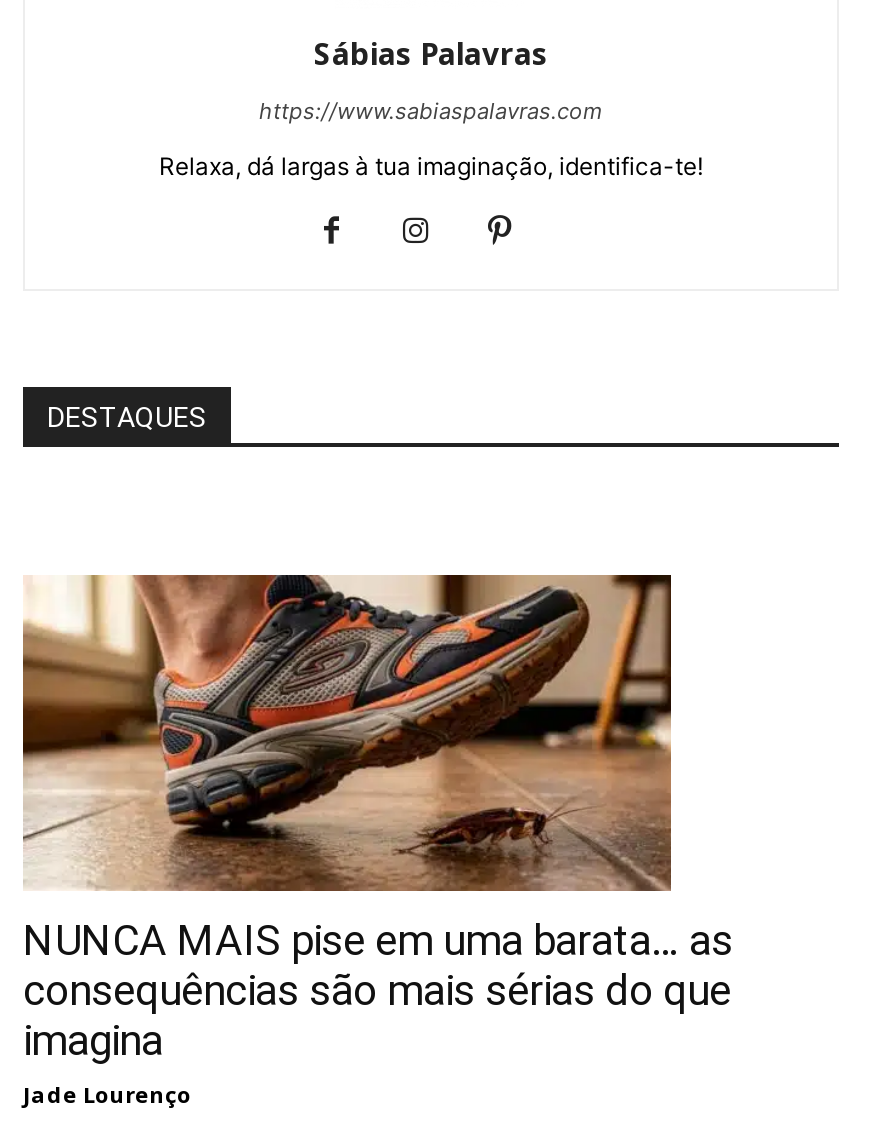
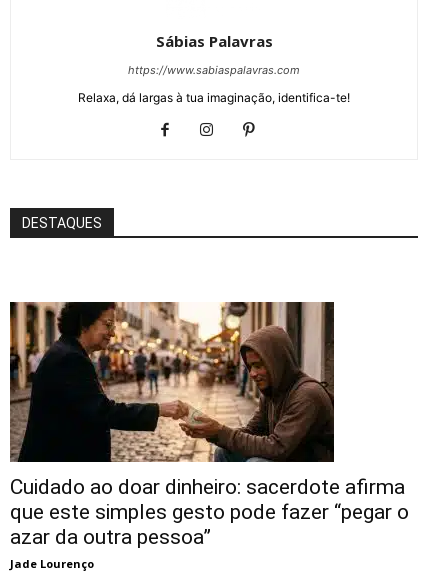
- [image]
- NUNCA MAIS pise em uma barata… as
- consequências são mais sérias do que
- imagina
+ [image]
+ Cuidado ao doar dinheiro: sacerdote afirma
+ que este simples gesto pode fazer “pegar o
+ azar da outra pessoa”
